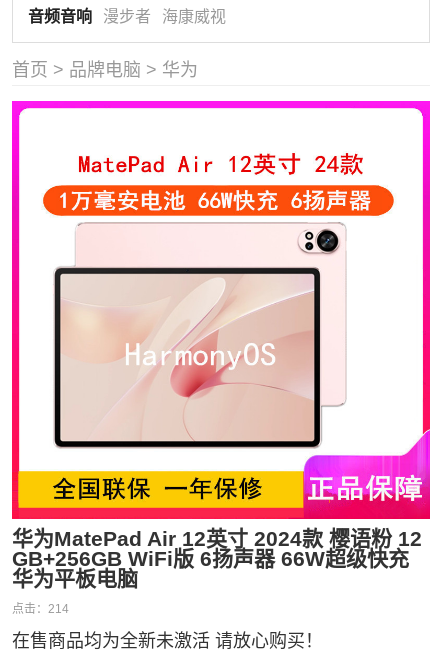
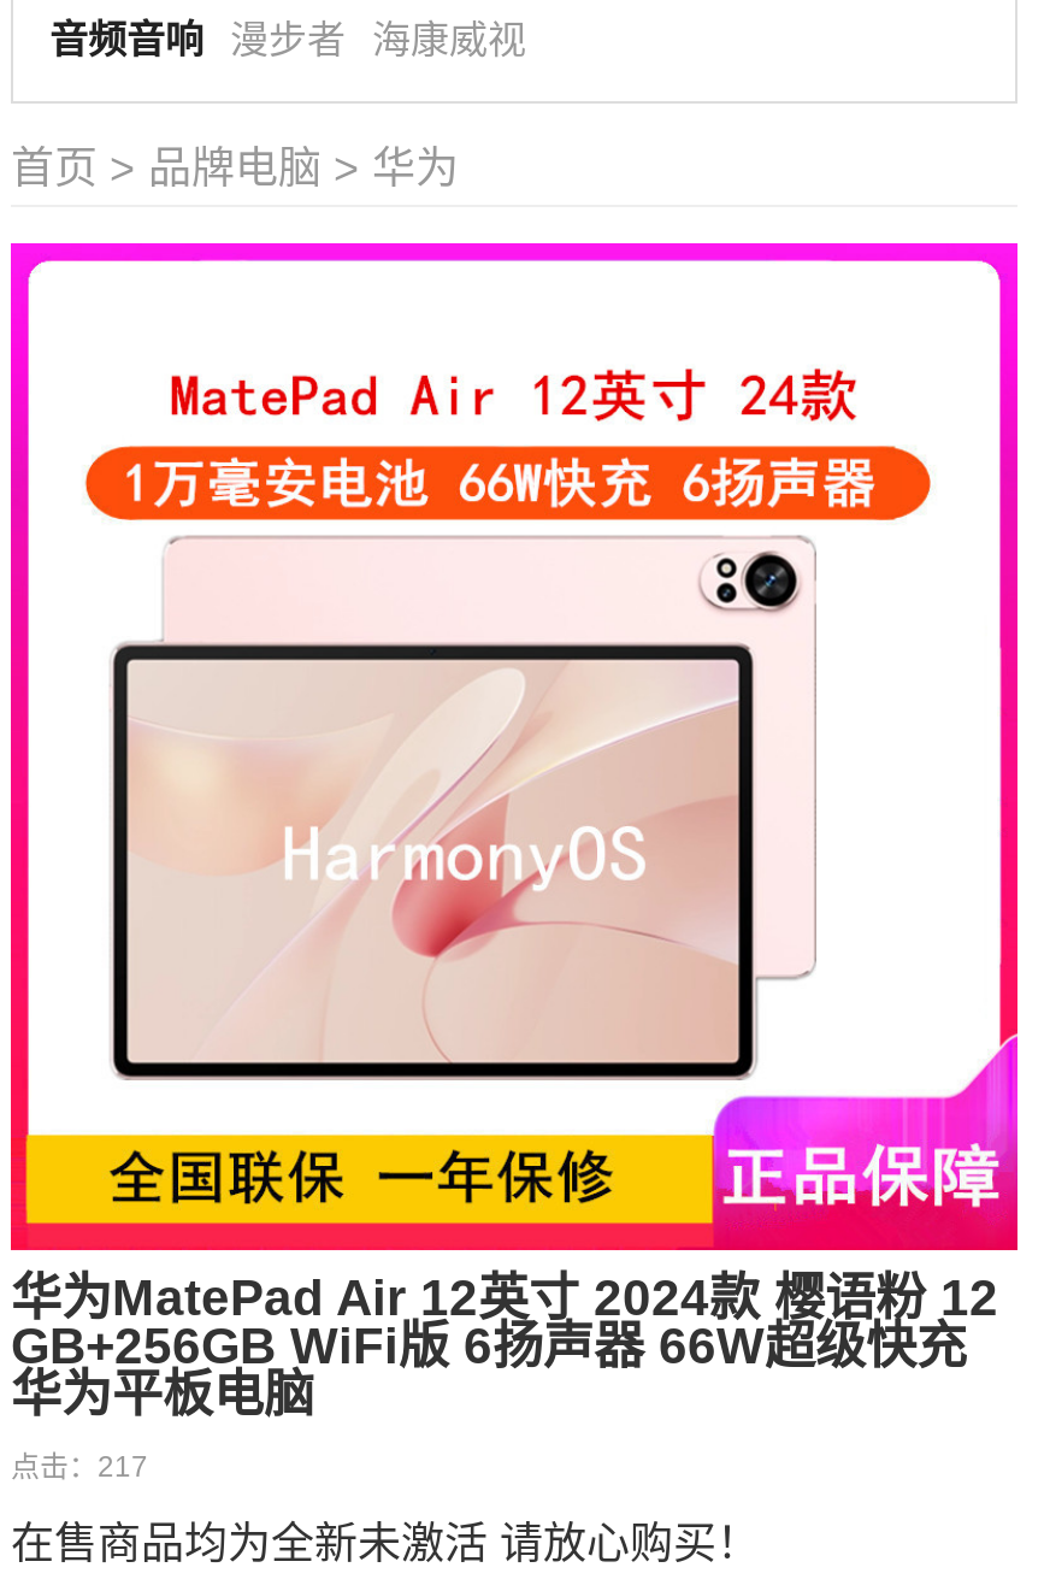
- 点击：214
+ 点击：217
